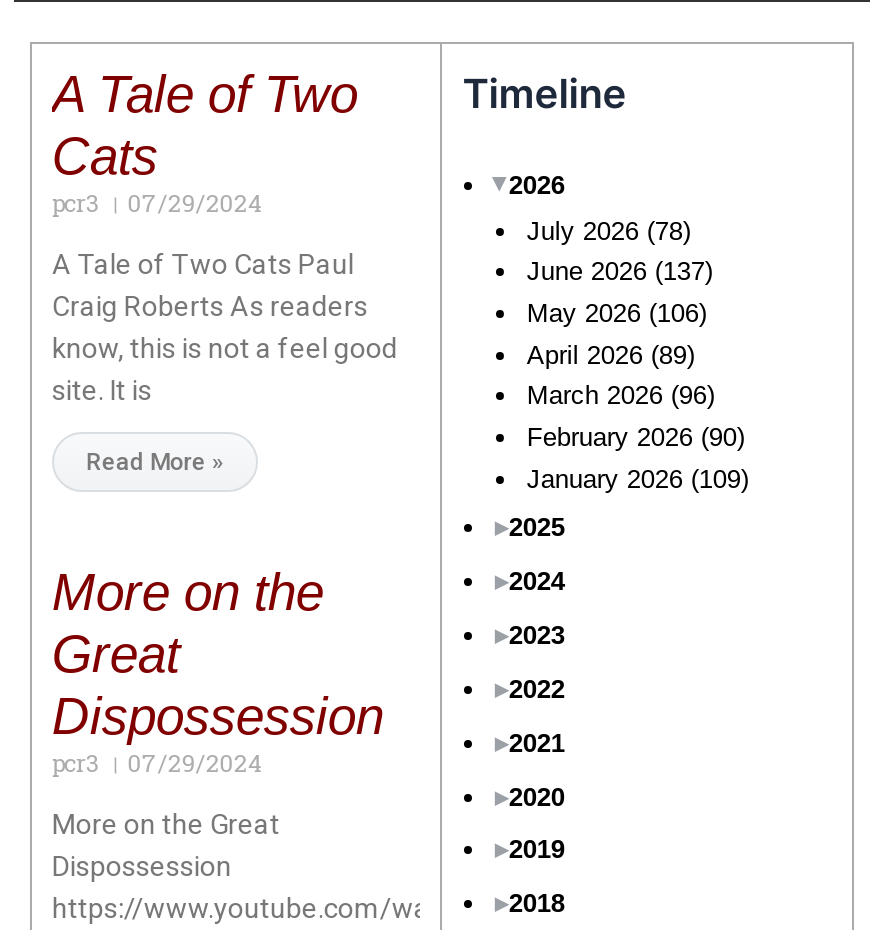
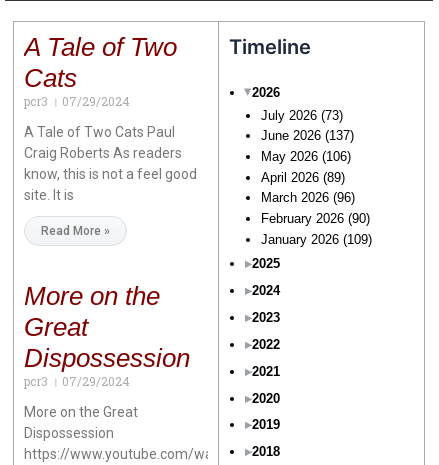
- July 2026 (78)
+ July 2026 (73)
